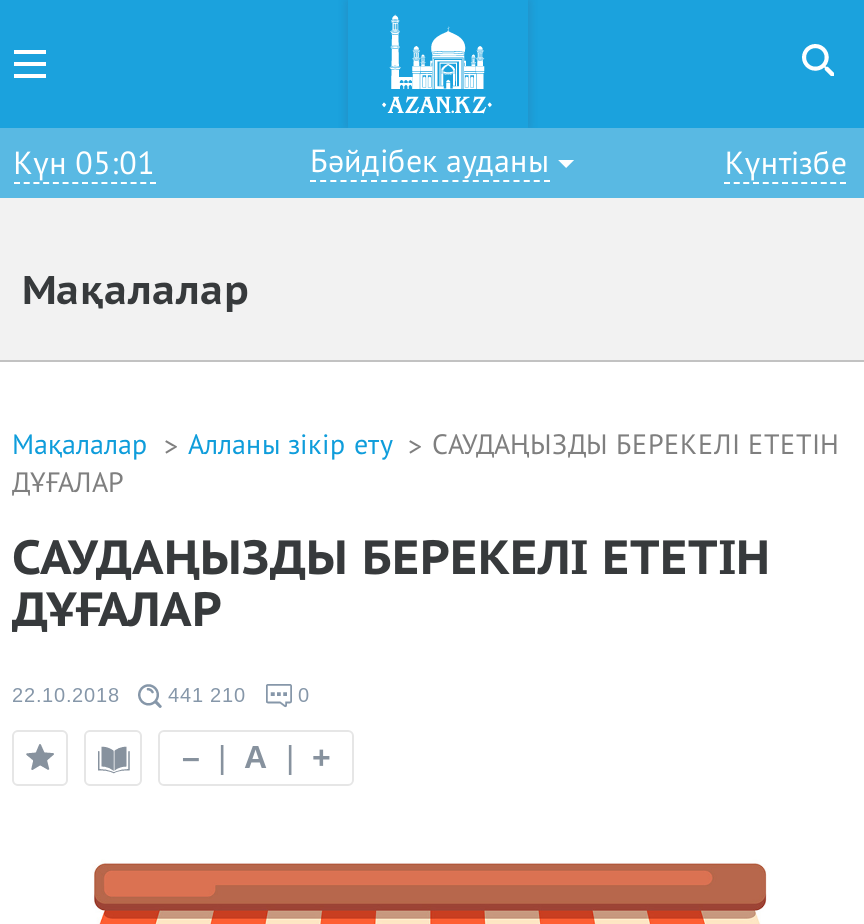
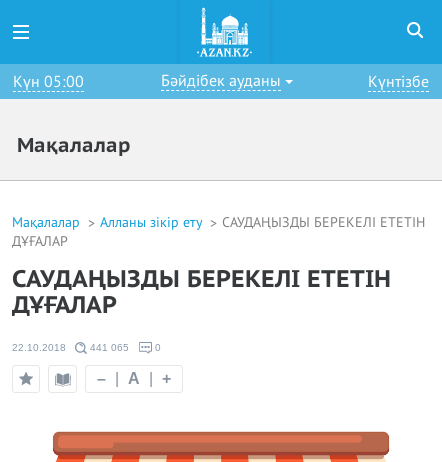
- Күн 05:01
+ Күн 05:00

- 22.10.2018 441 210
+ 22.10.2018 441 065
